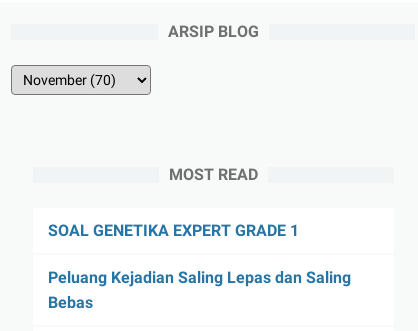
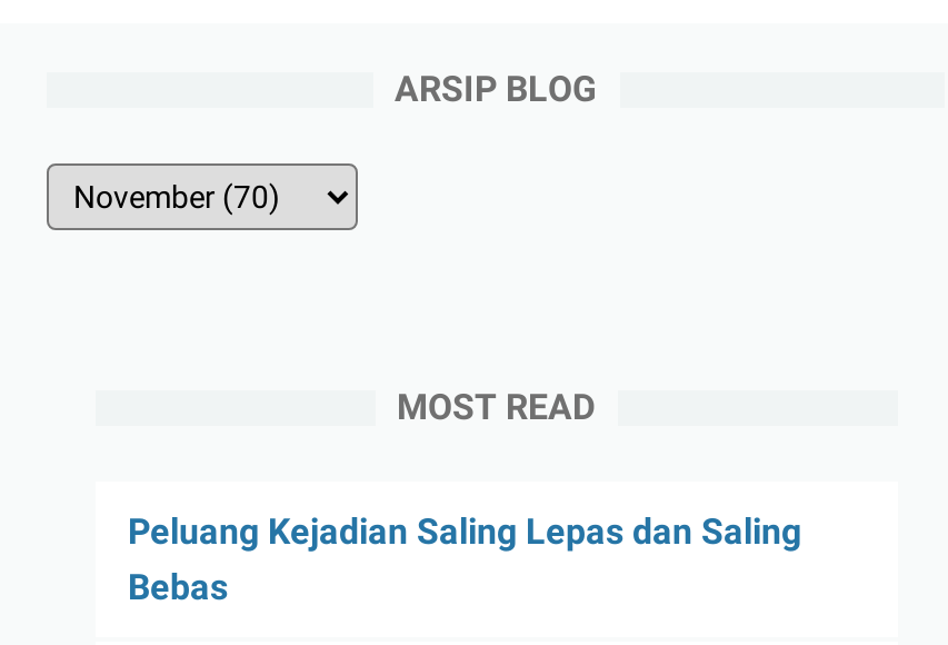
- SOAL GENETIKA EXPERT GRADE 1
